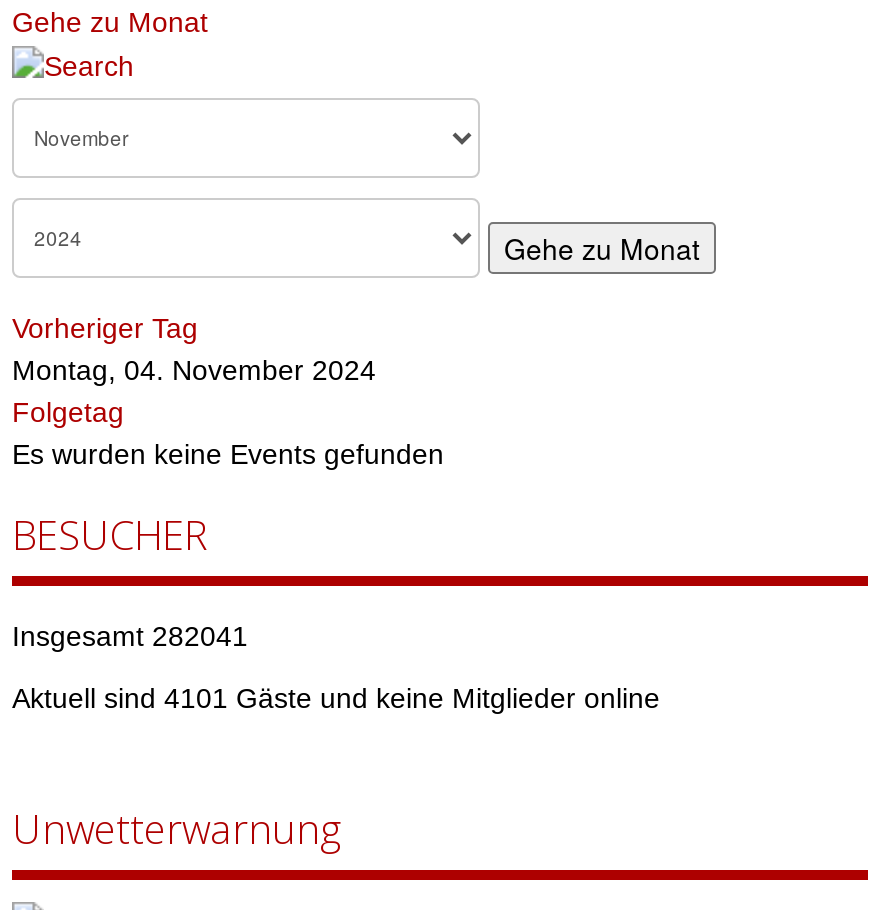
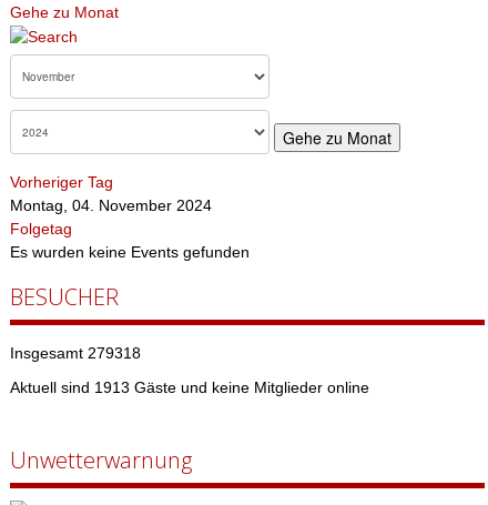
- Insgesamt 282041
+ Insgesamt 279318

- Aktuell sind 4101 Gäste und keine Mitglieder online
+ Aktuell sind 1913 Gäste und keine Mitglieder online
